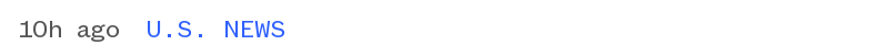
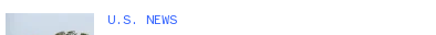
- 10h ago
